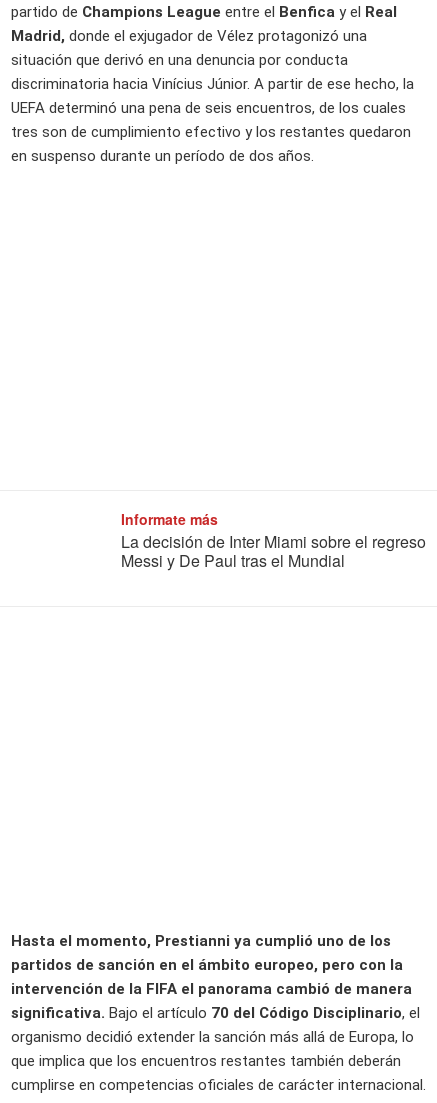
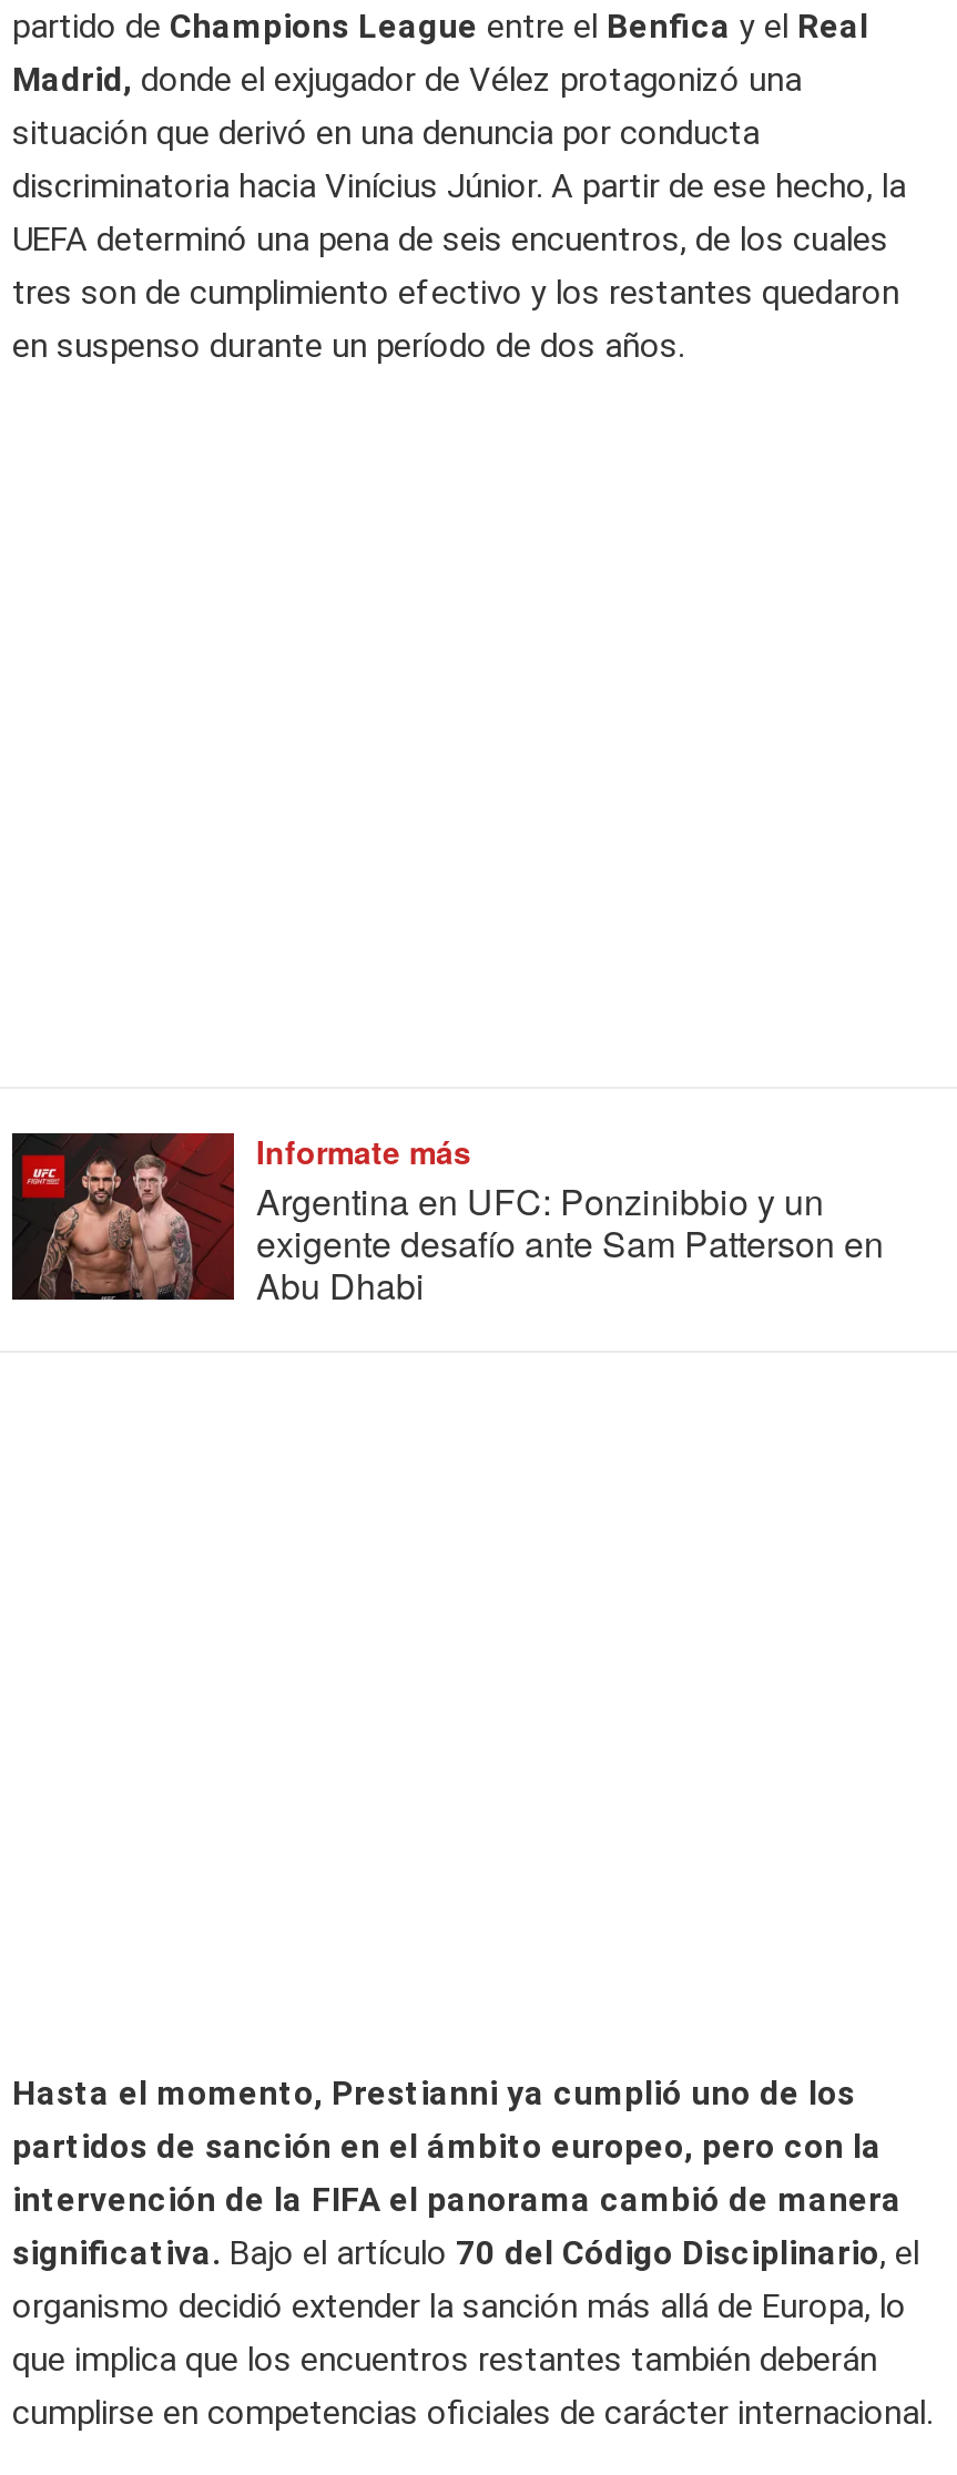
+ [image]

- La decisión de Inter Miami sobre el regreso
- Messi y De Paul tras el Mundial
+ Argentina en UFC: Ponzinibbio y un
+ exigente desafío ante Sam Patterson en
+ Abu Dhabi
